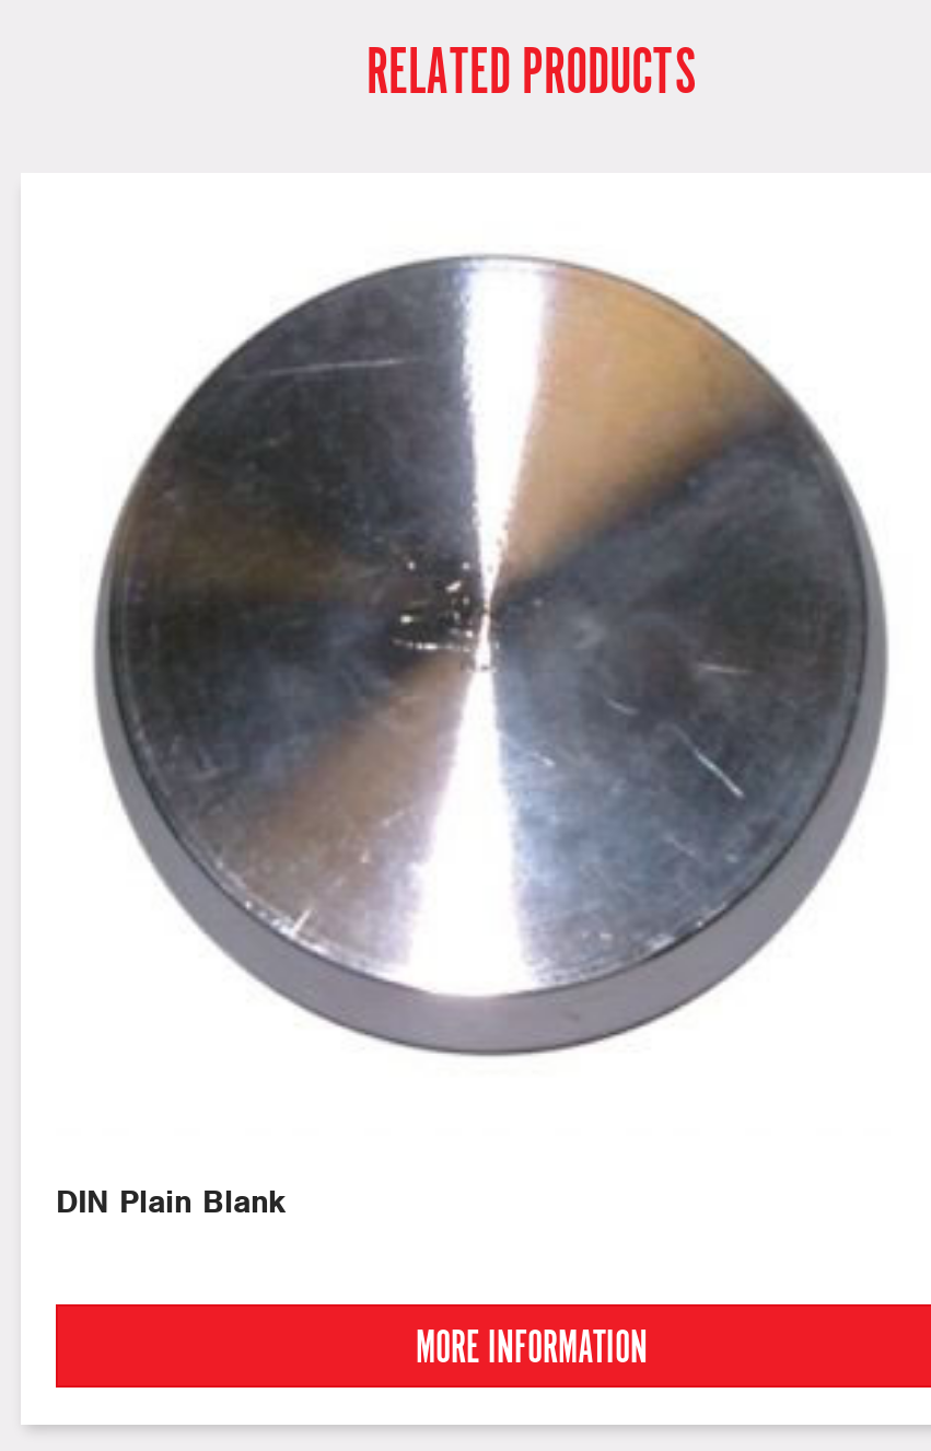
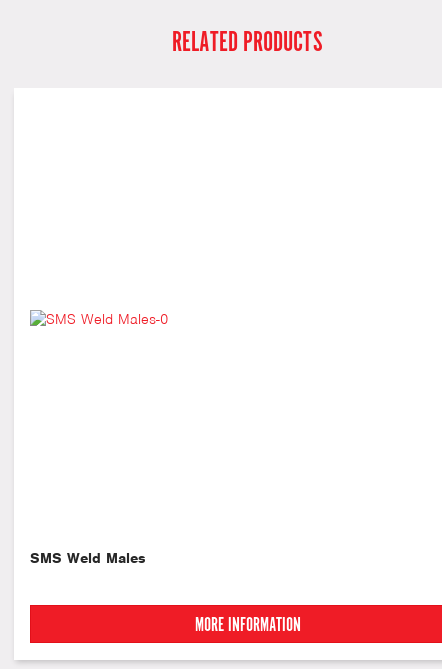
- [image]

- DIN Plain Blank
+ SMS Weld Males
